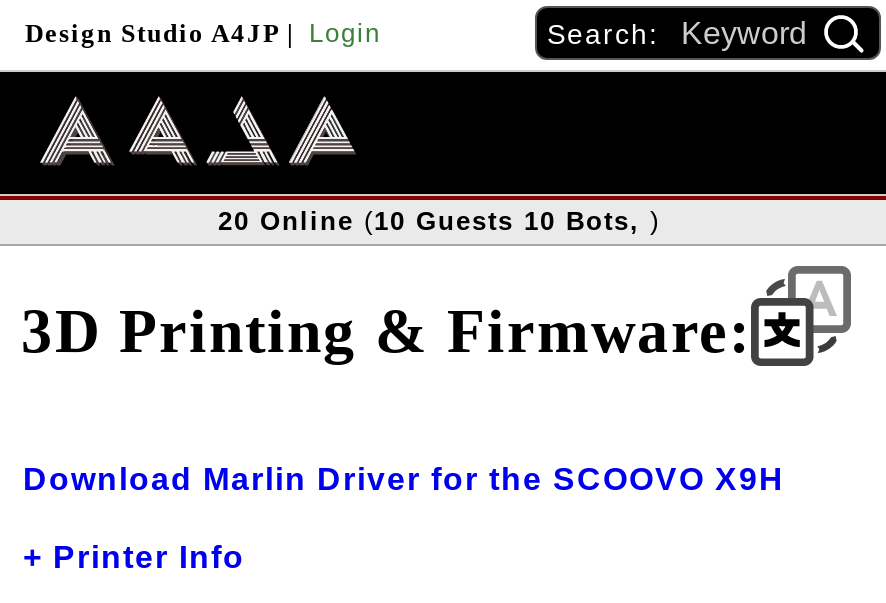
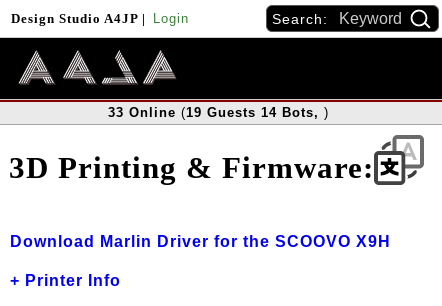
- 20 Online (10 Guests 10 Bots,)
+ 33 Online (19 Guests 14 Bots,)
